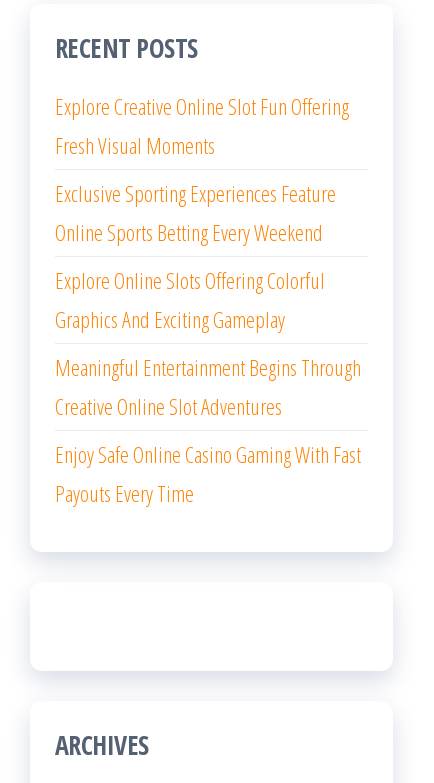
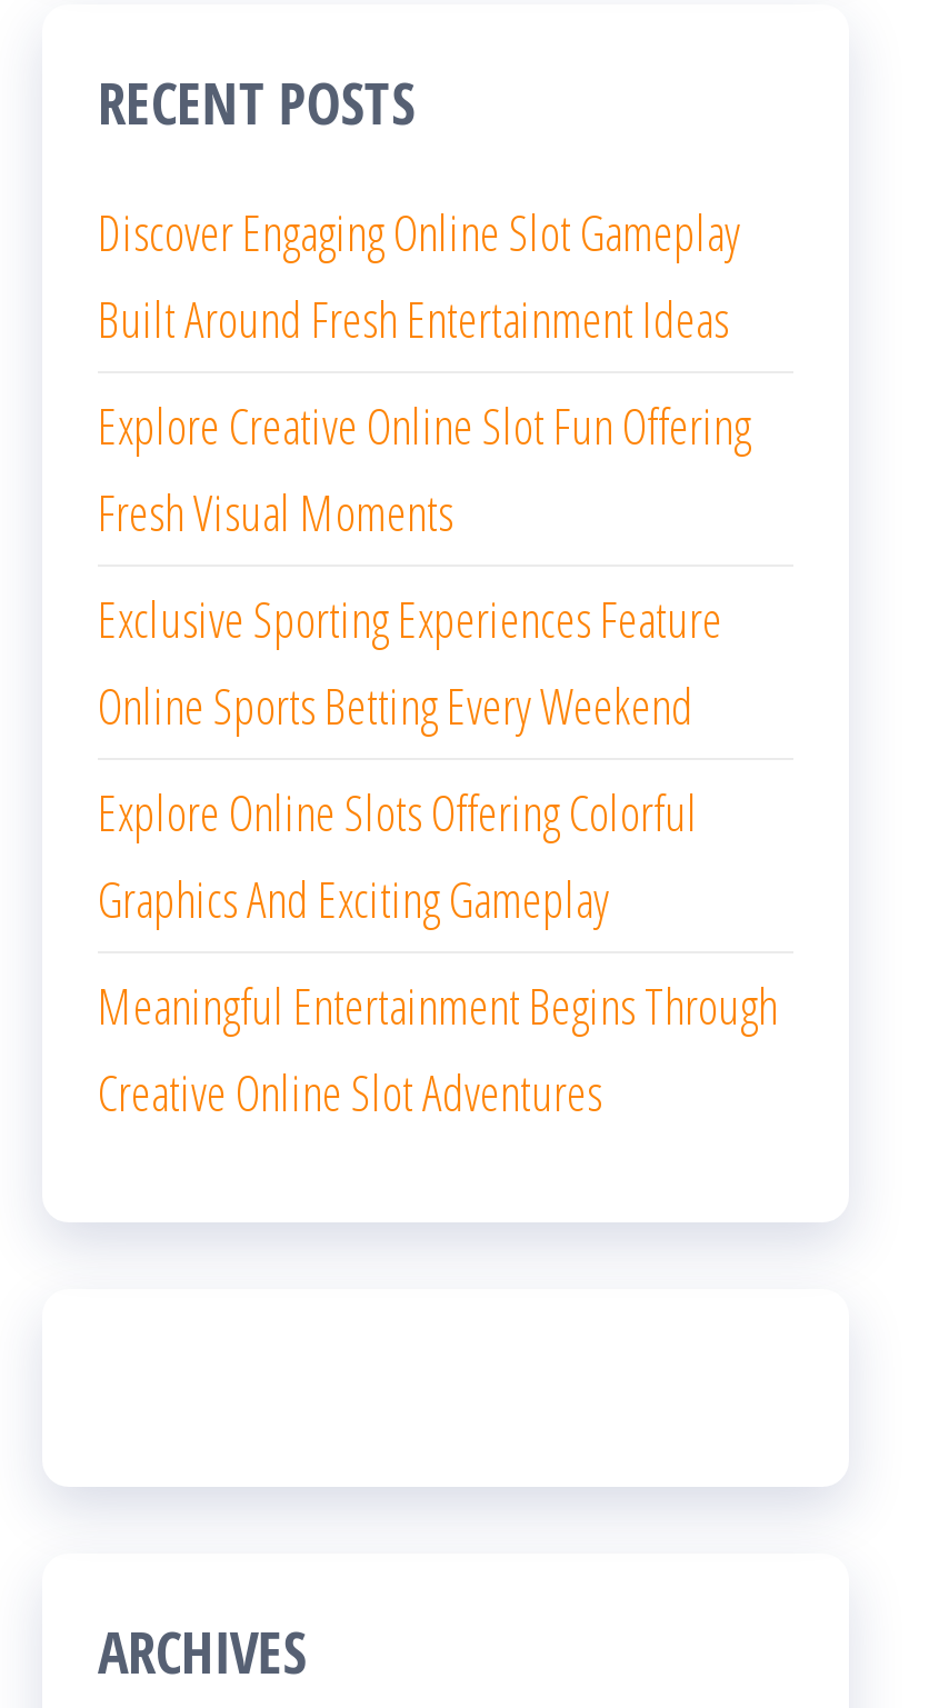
+ Discover Engaging Online Slot Gameplay
+ Built Around Fresh Entertainment Ideas

moved down: Explore Creative Online Slot Fun Offering | Fresh Visual Moments | Exclusive Sporting Experiences Feature | Online Sports Betting Every Weekend | Explore Online Slots Offering Colorful | Graphics And Exciting Gameplay | Meaningful Entertainment Begins Through | Creative Online Slot Adventures

- Enjoy Safe Online Casino Gaming With Fast
- Payouts Every Time
